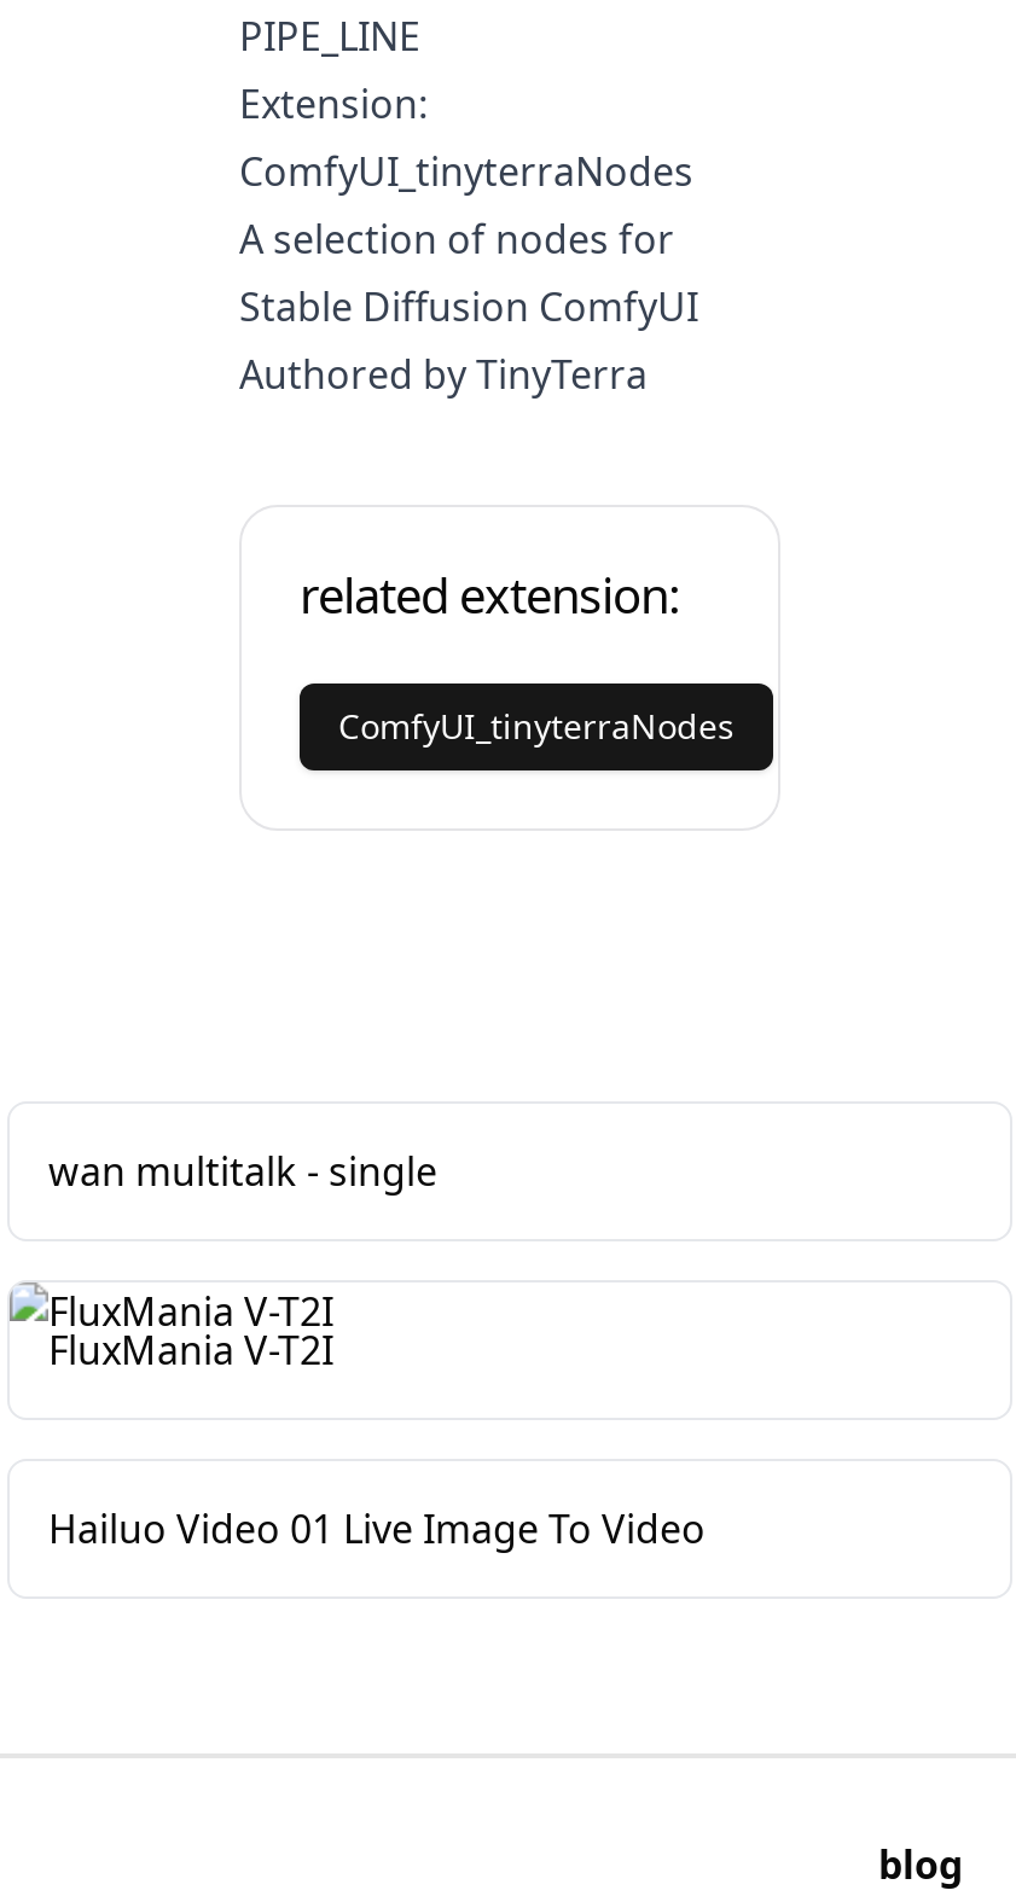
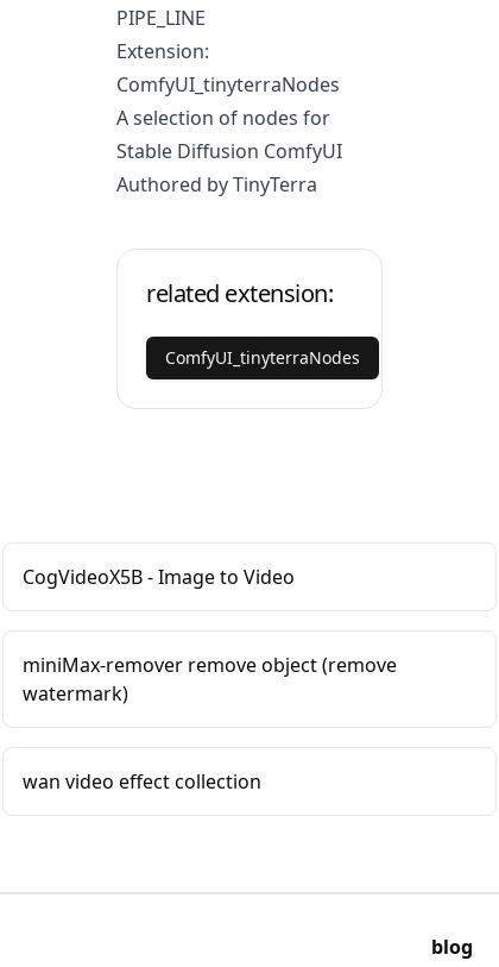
- wan multitalk - single
+ CogVideoX5B - Image to Video

- FluxMania V-T2I
+ miniMax-remover remove object (remove
+ watermark)

- Hailuo Video 01 Live Image To Video
+ wan video effect collection
